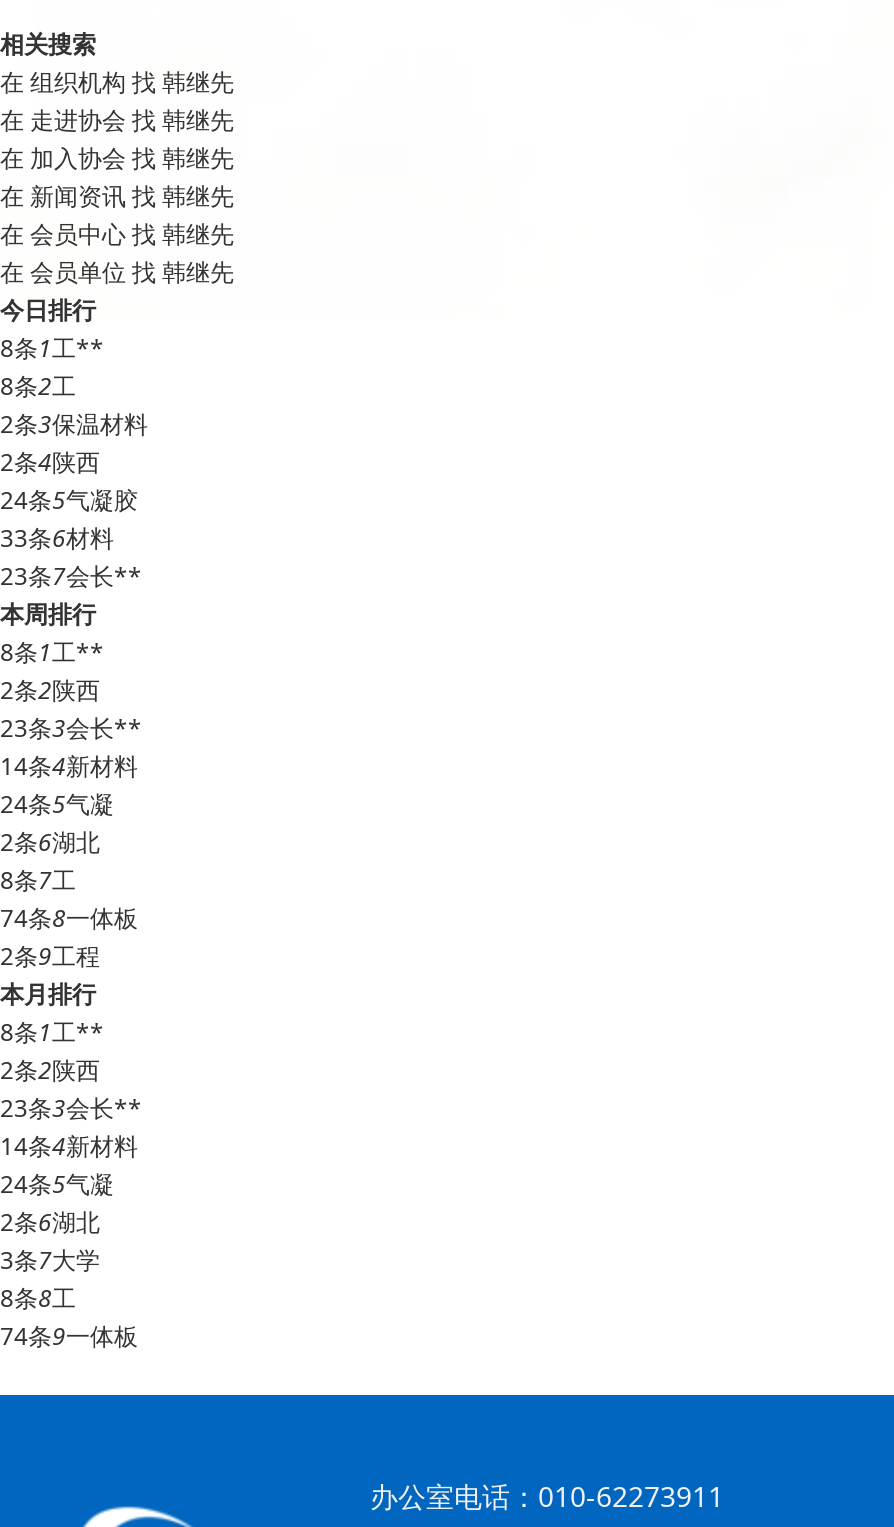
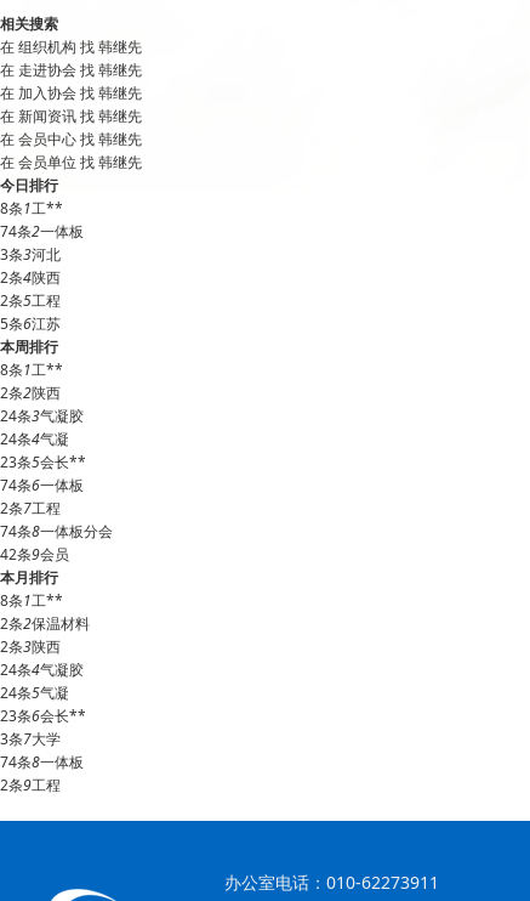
- 8条2工
- 2条3保温材料
+ 74条2一体板
+ 3条3河北

- 24条5气凝胶
- 33条6材料
- 23条7会长**
+ 2条5工程
+ 5条6江苏

- 23条3会长**
- 14条4新材料
- 24条5气凝
- 2条6湖北
- 8条7工
+ 24条3气凝胶
+ 24条4气凝
+ 23条5会长**
+ 74条6一体板
+ 2条7工程
+ 74条8一体板分会
+ 42条9会员

moved down: 74条8一体板 | 2条9工程

- 2条2陕西
- 23条3会长**
- 14条4新材料
+ 2条2保温材料
+ 2条3陕西
+ 24条4气凝胶

- 2条6湖北
+ 23条6会长**

- 8条8工
- 74条9一体板
